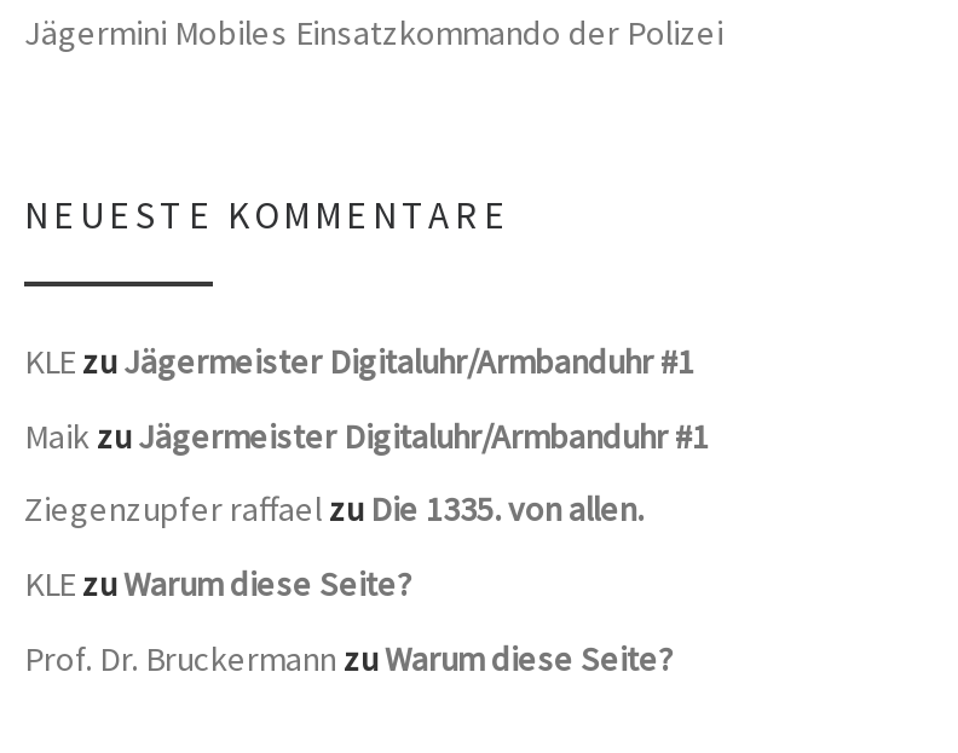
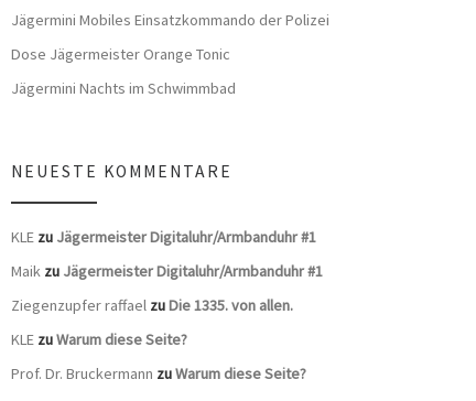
+ Dose Jägermeister Orange Tonic
+ Jägermini Nachts im Schwimmbad
